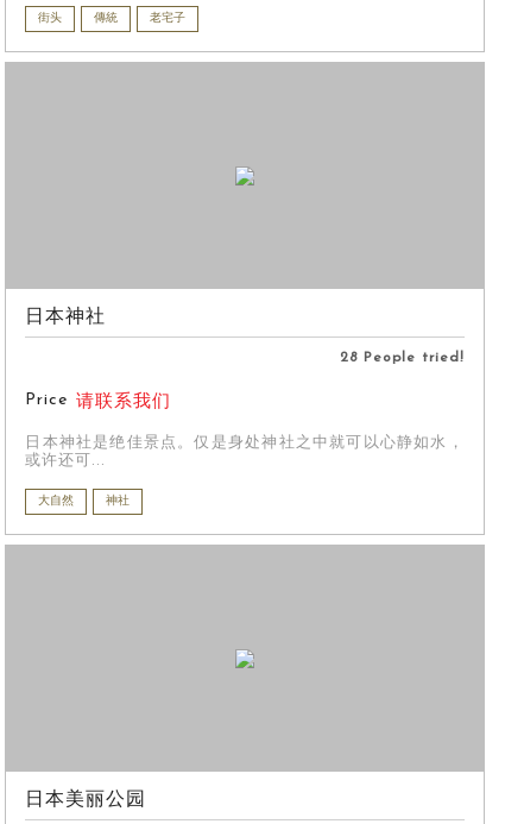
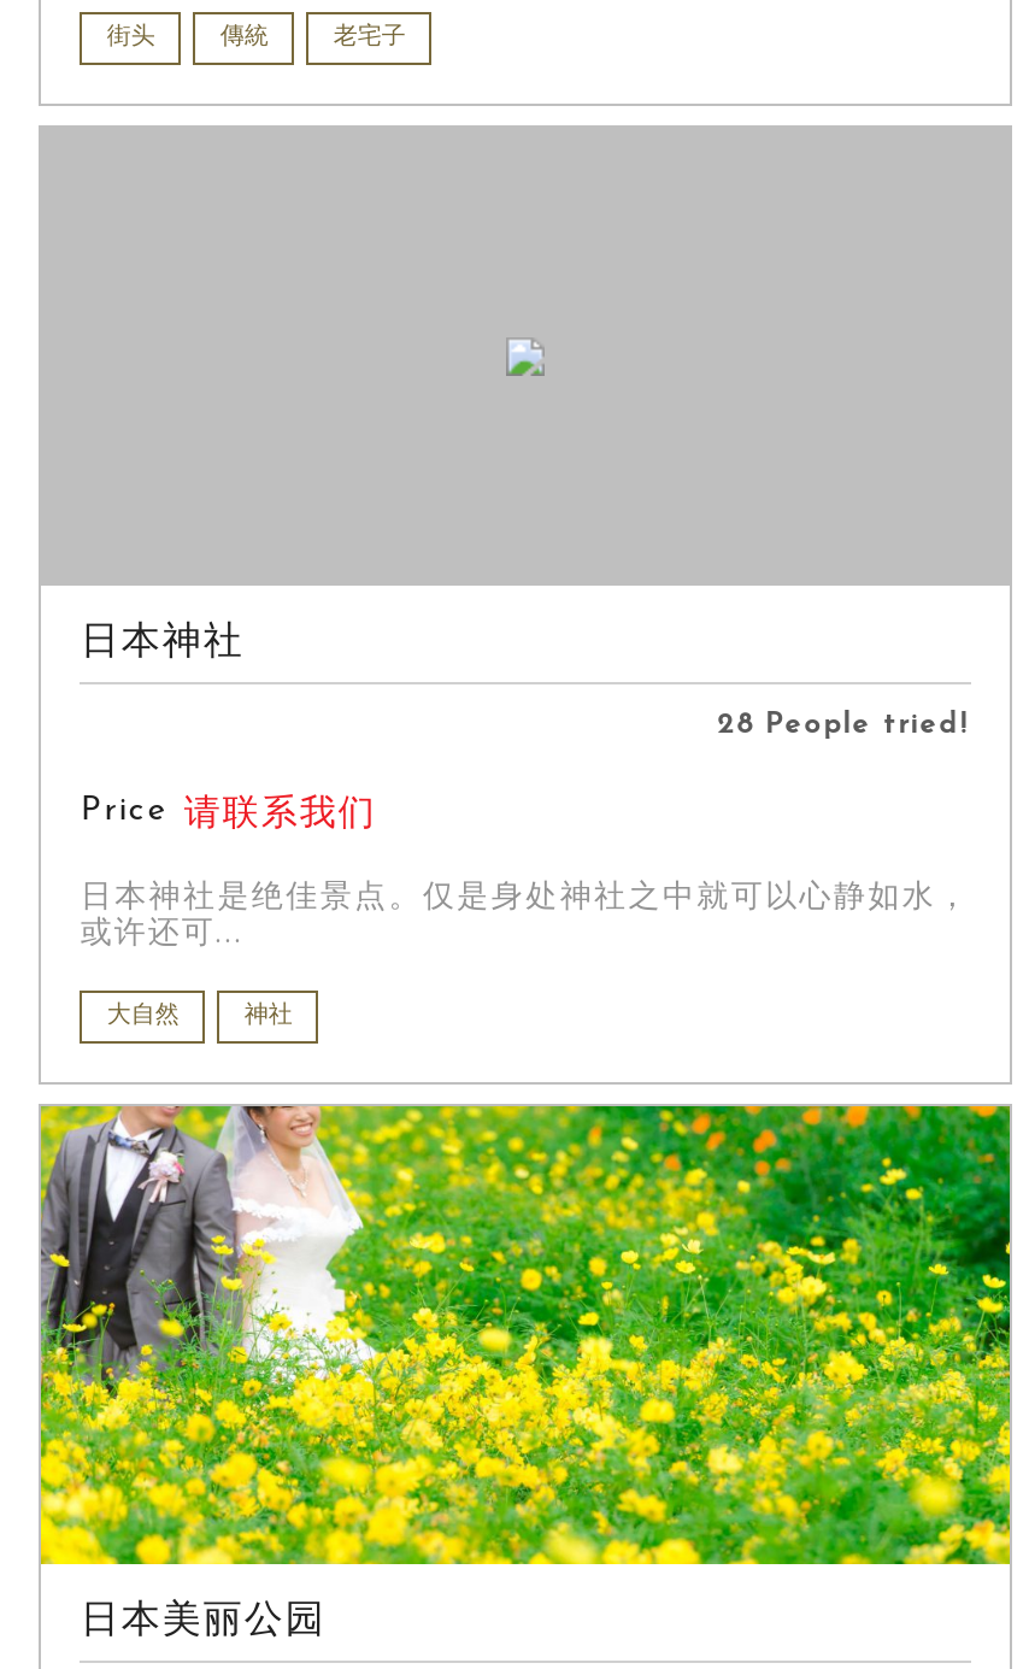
+ [image]
